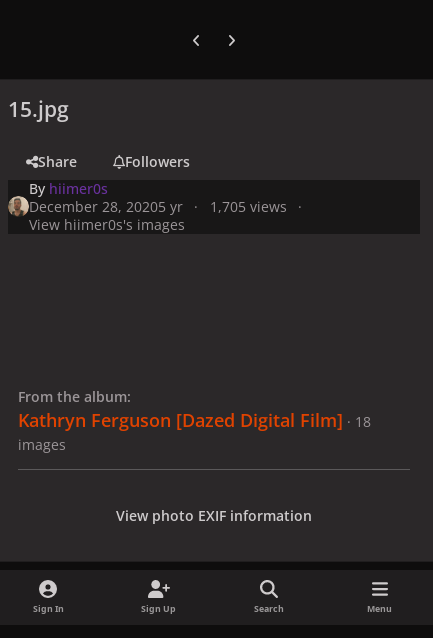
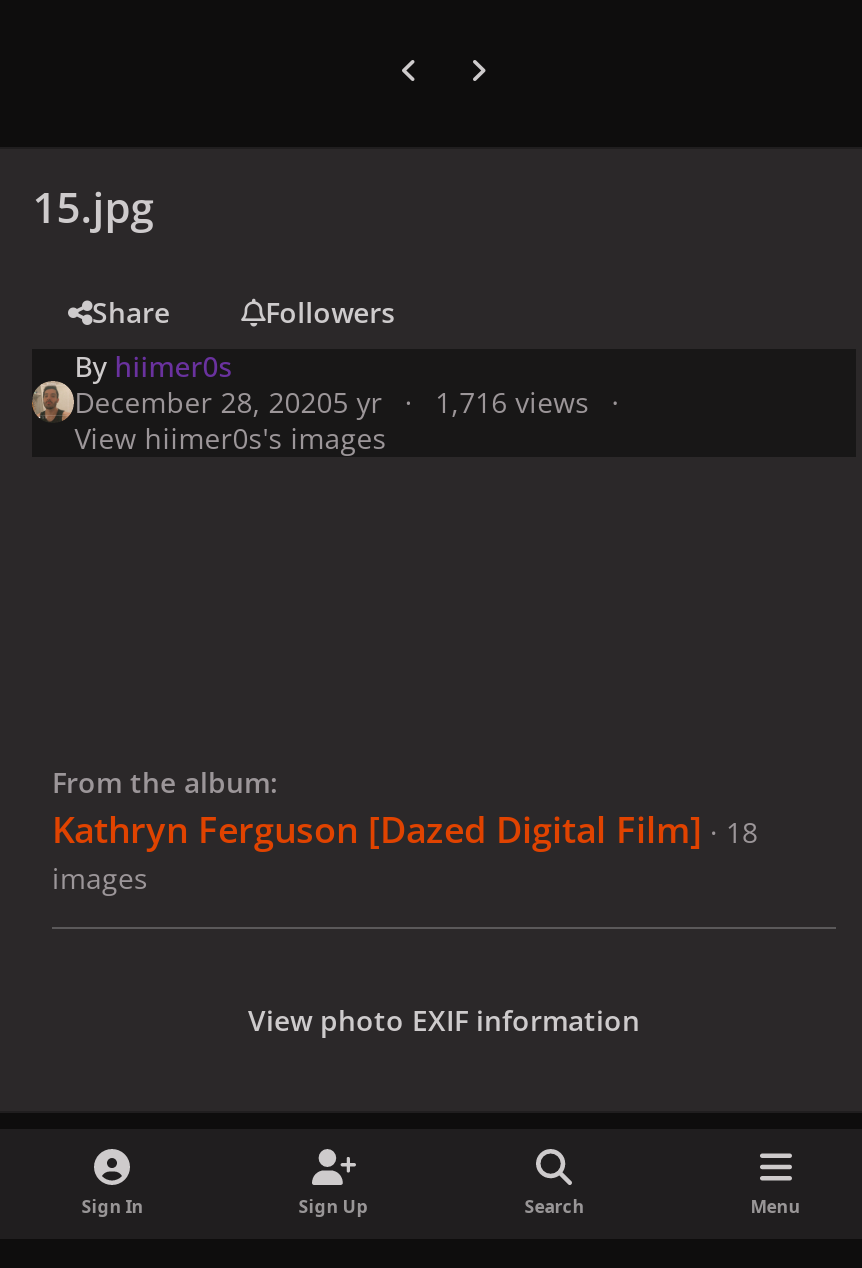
- December 28, 20205 yr 1,705 views
+ December 28, 20205 yr 1,716 views
